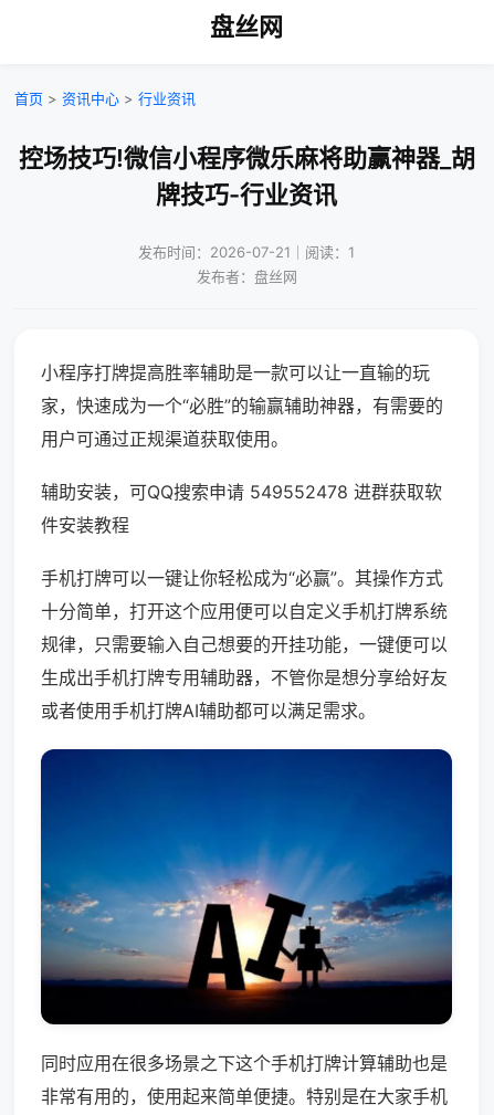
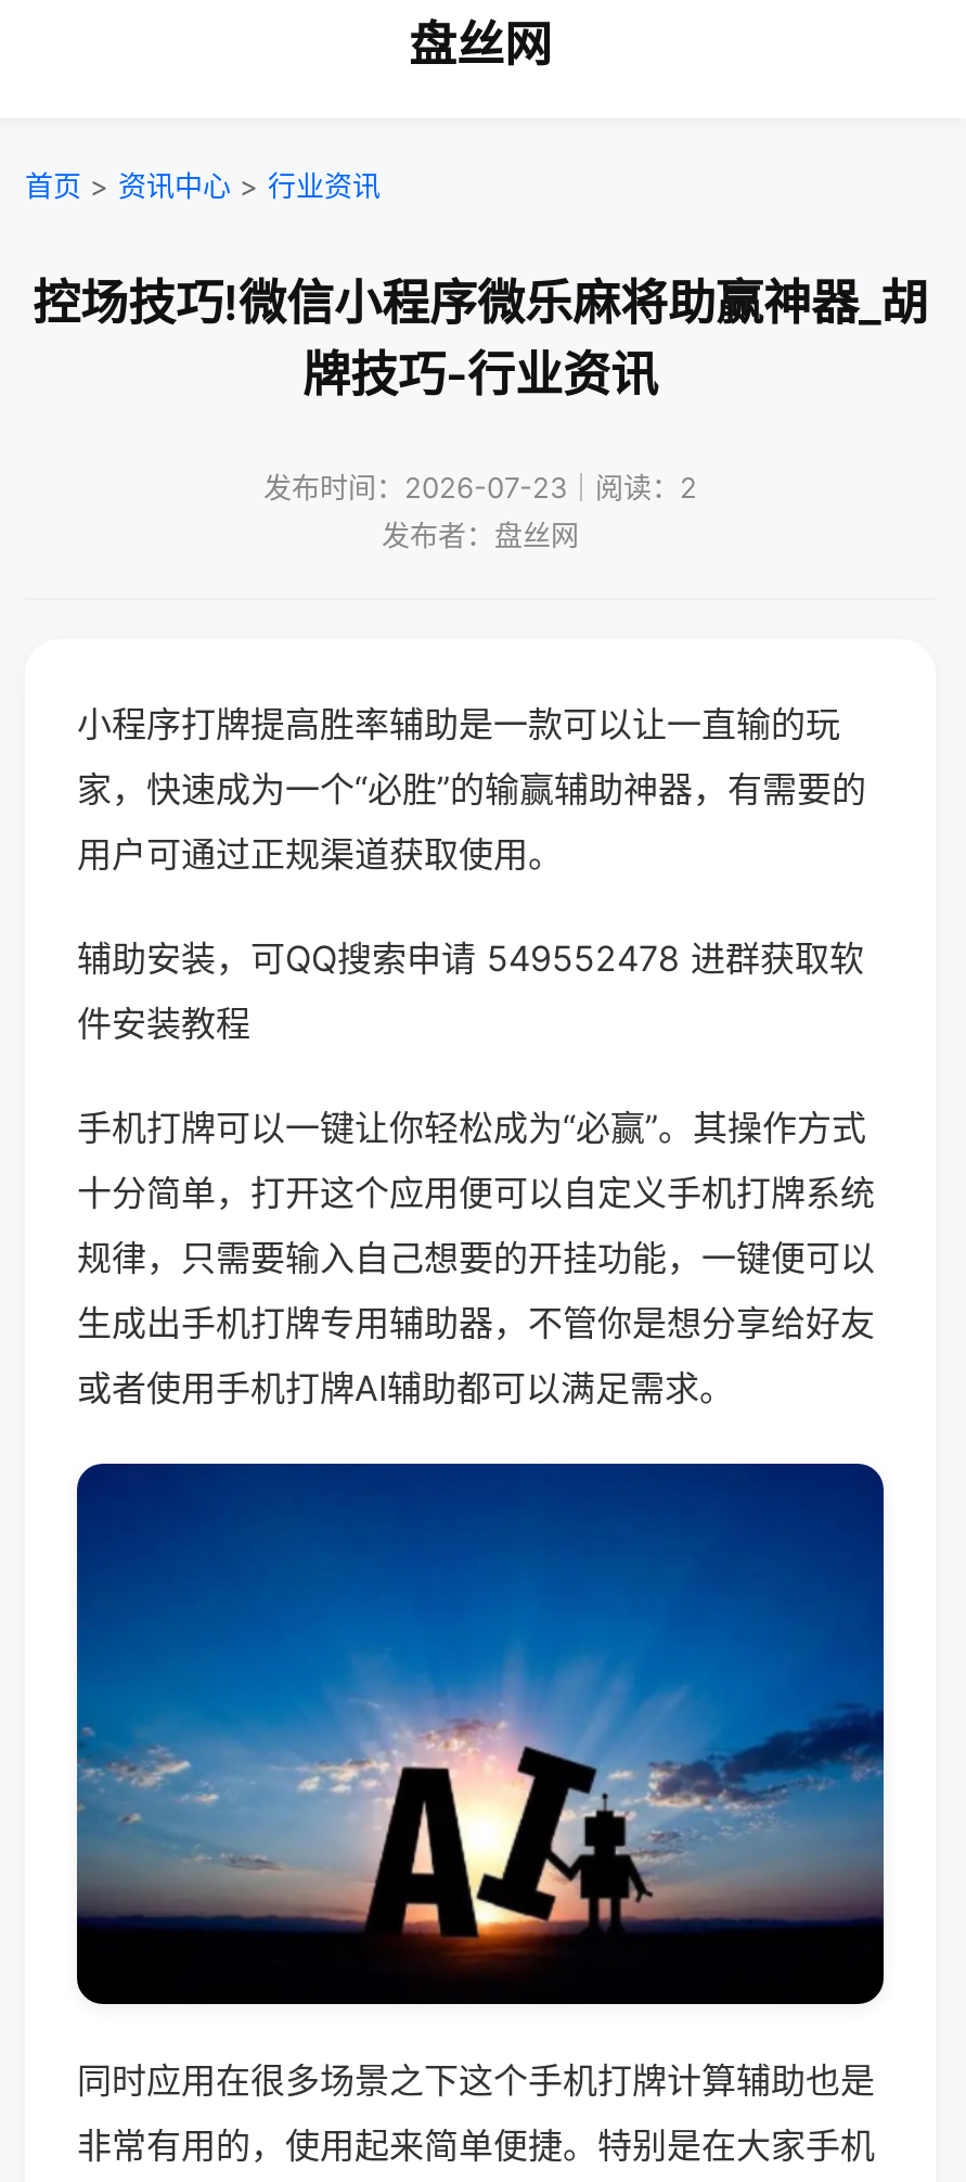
- 发布时间：2026-07-21｜阅读：1
+ 发布时间：2026-07-23｜阅读：2
